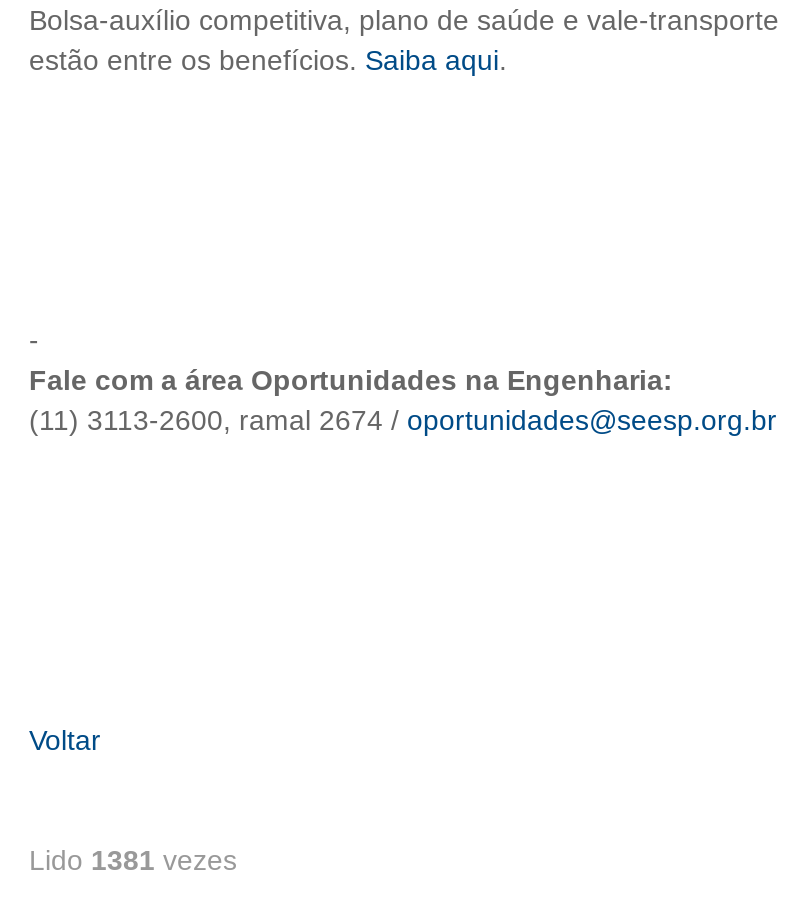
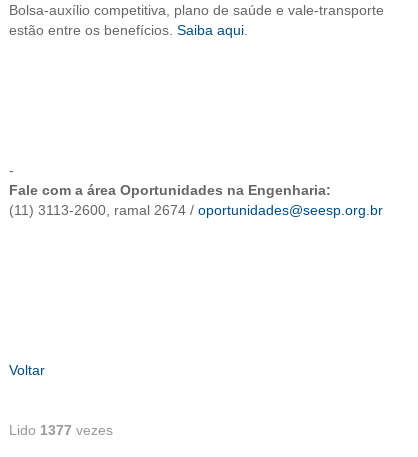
- Lido 1381 vezes
+ Lido 1377 vezes
